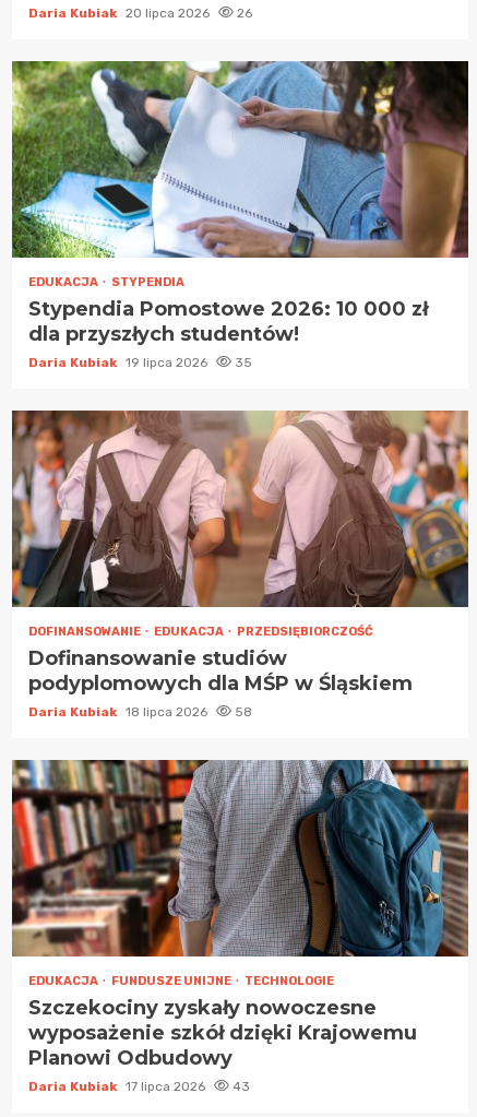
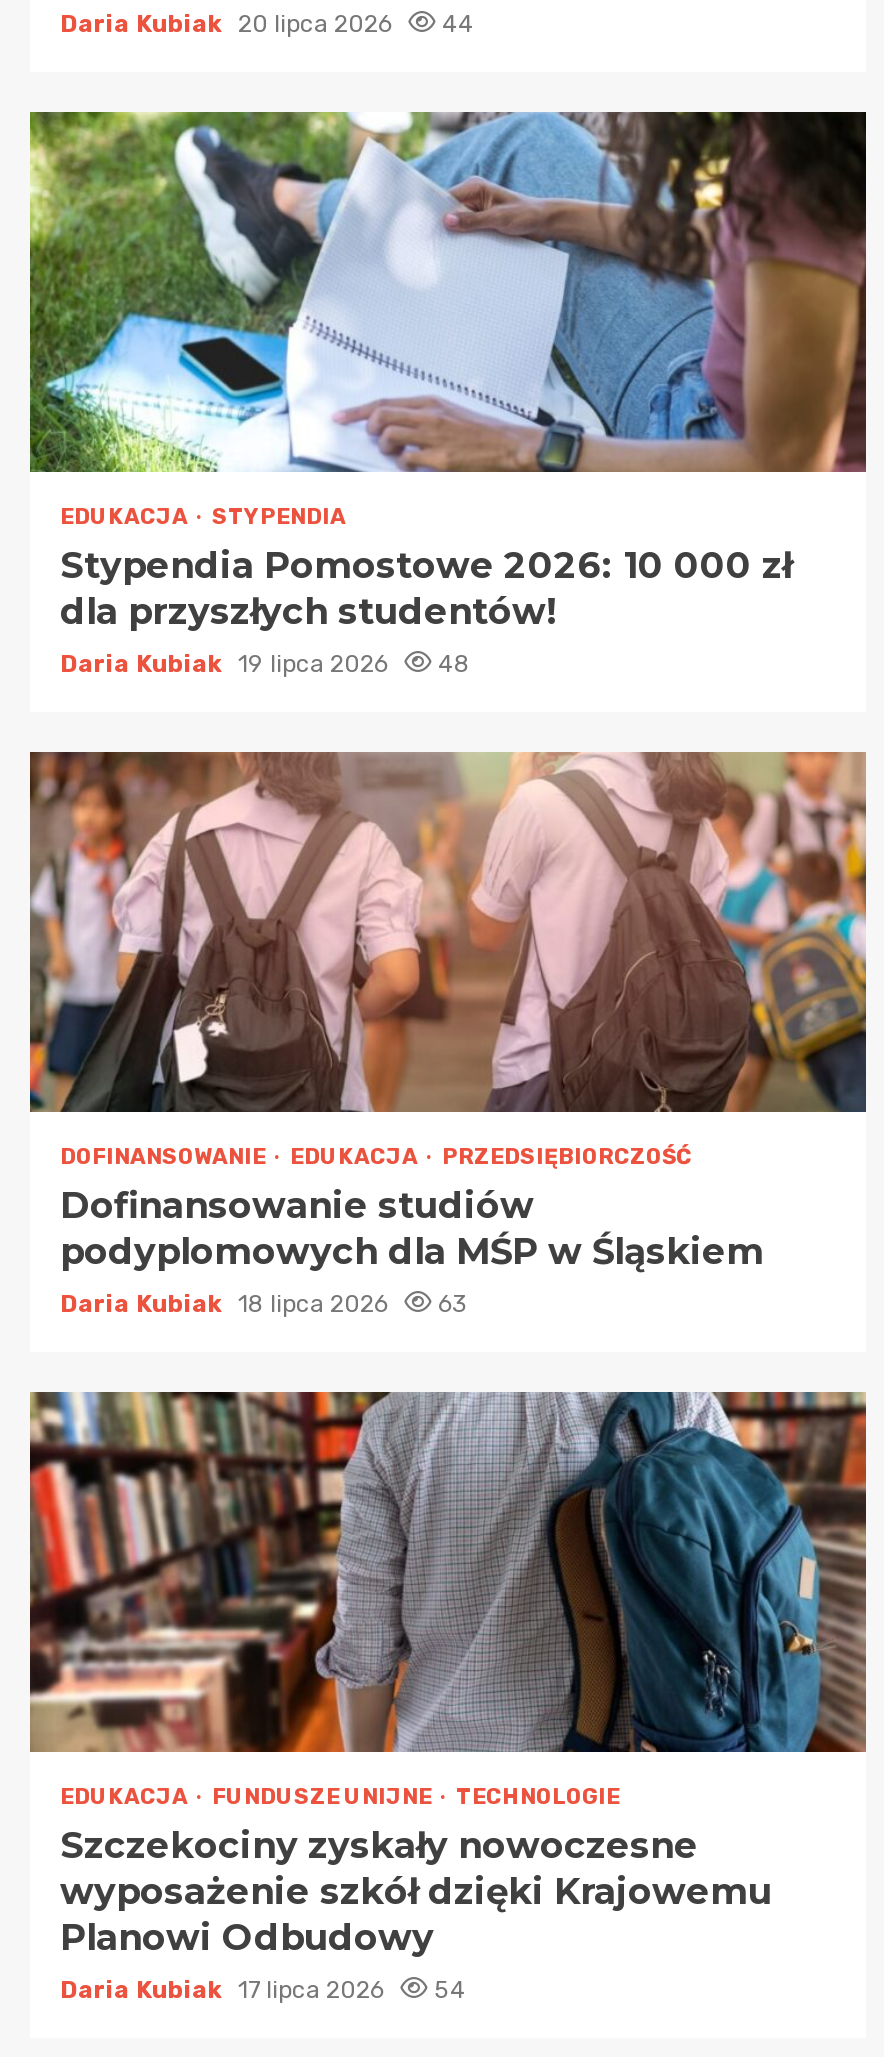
- Daria Kubiak 20 lipca 2026 26
+ Daria Kubiak 20 lipca 2026 44

- Daria Kubiak 19 lipca 2026 35
+ Daria Kubiak 19 lipca 2026 48

- Daria Kubiak 18 lipca 2026 58
+ Daria Kubiak 18 lipca 2026 63

- Daria Kubiak 17 lipca 2026 43
+ Daria Kubiak 17 lipca 2026 54
